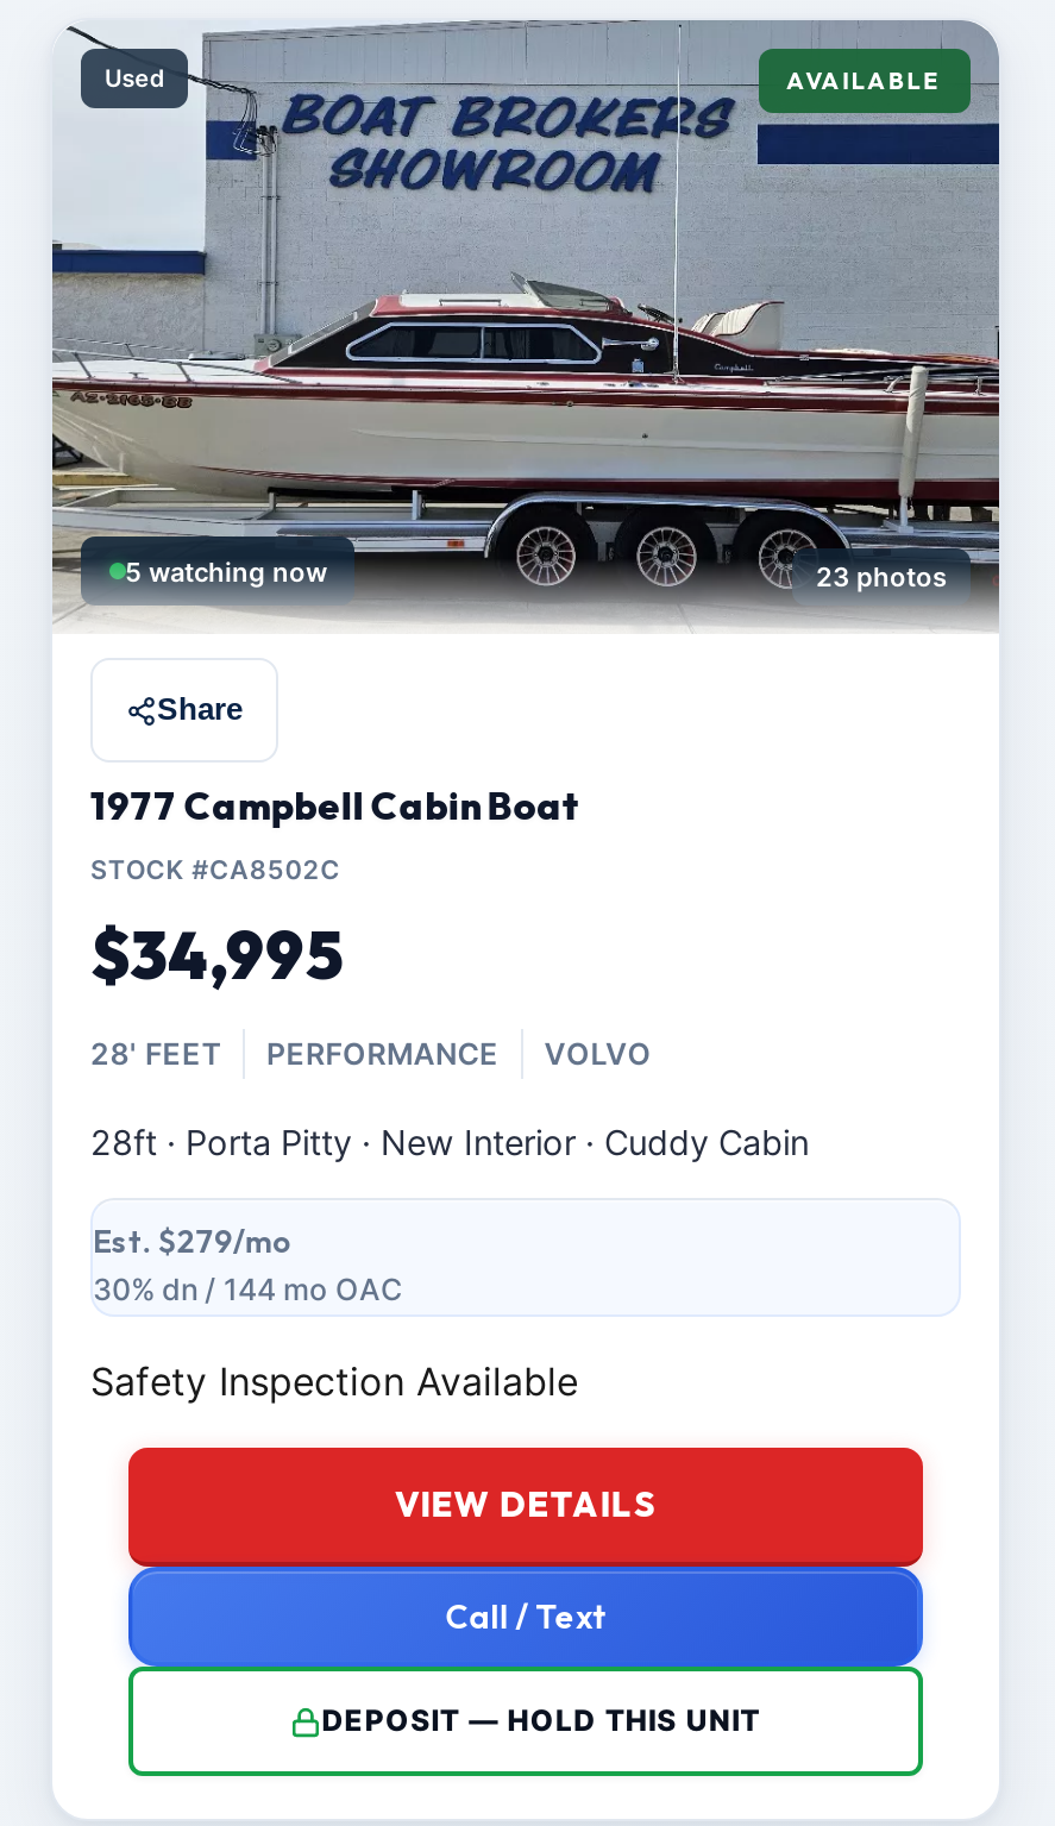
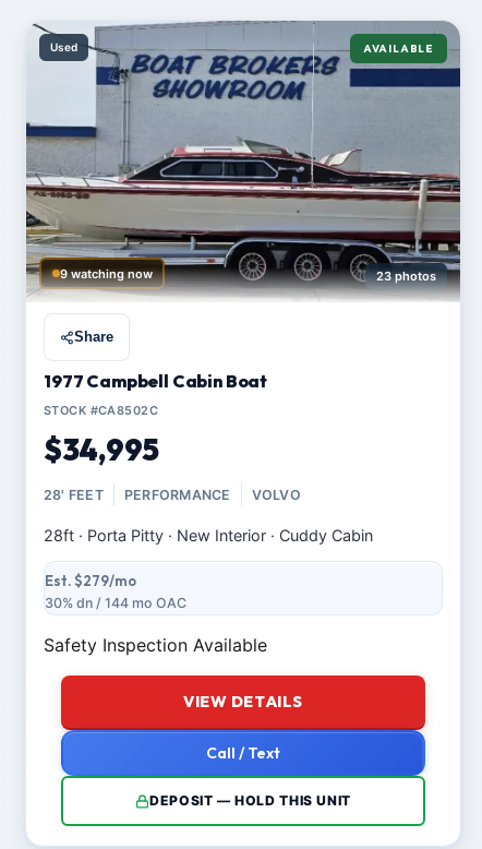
- 5 watching now
+ 9 watching now
